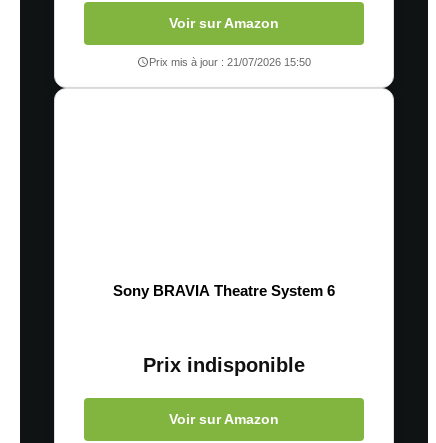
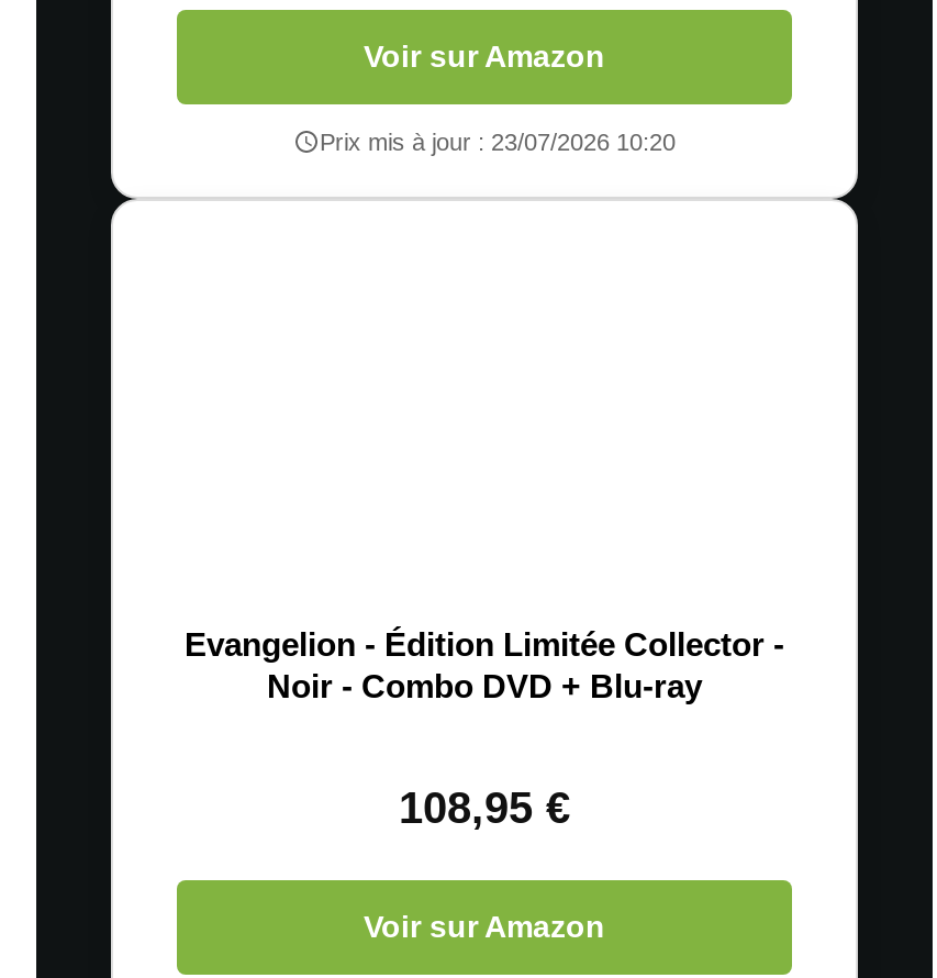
- Prix mis à jour : 21/07/2026 15:50
+ Prix mis à jour : 23/07/2026 10:20

- Sony BRAVIA Theatre System 6
+ Evangelion - Édition Limitée Collector -
+ Noir - Combo DVD + Blu-ray

- Prix indisponible
+ 108,95 €
